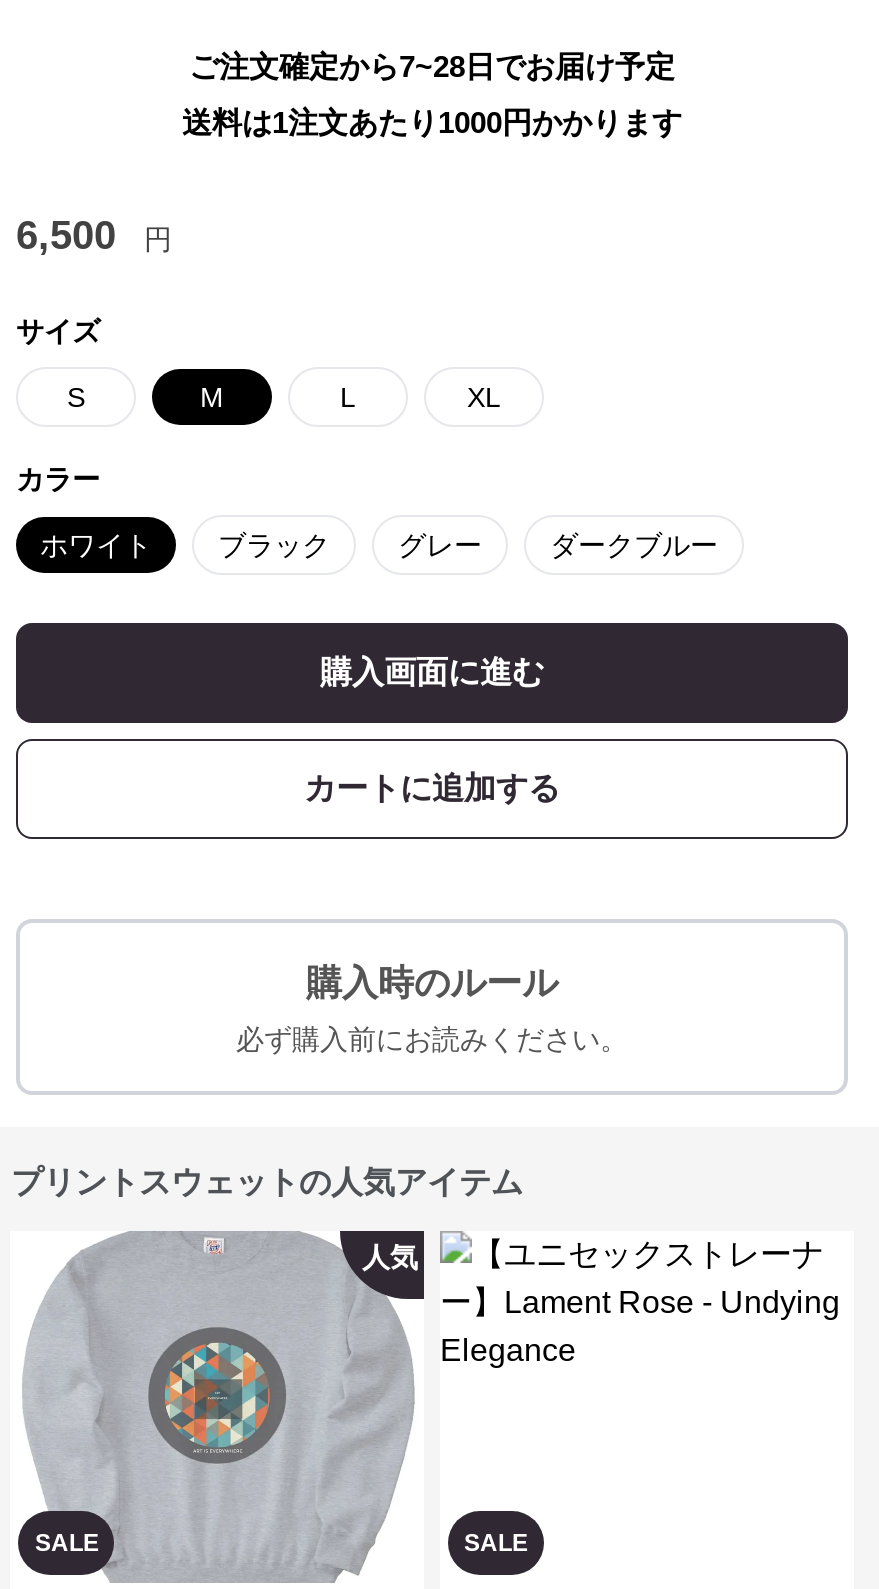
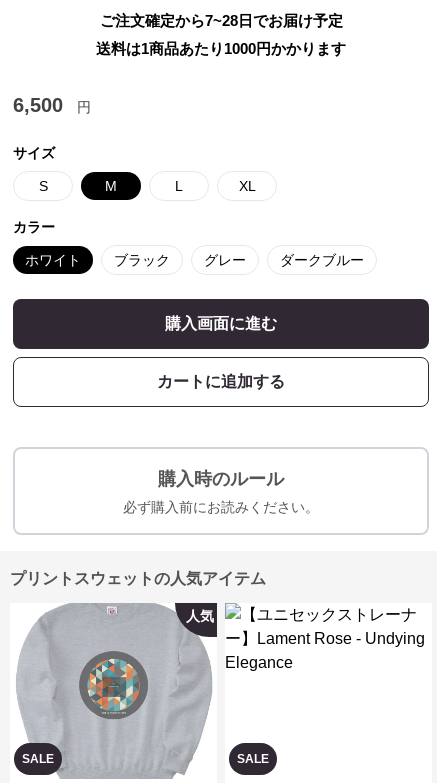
- 送料は1注文あたり1000円かかります
+ 送料は1商品あたり1000円かかります
